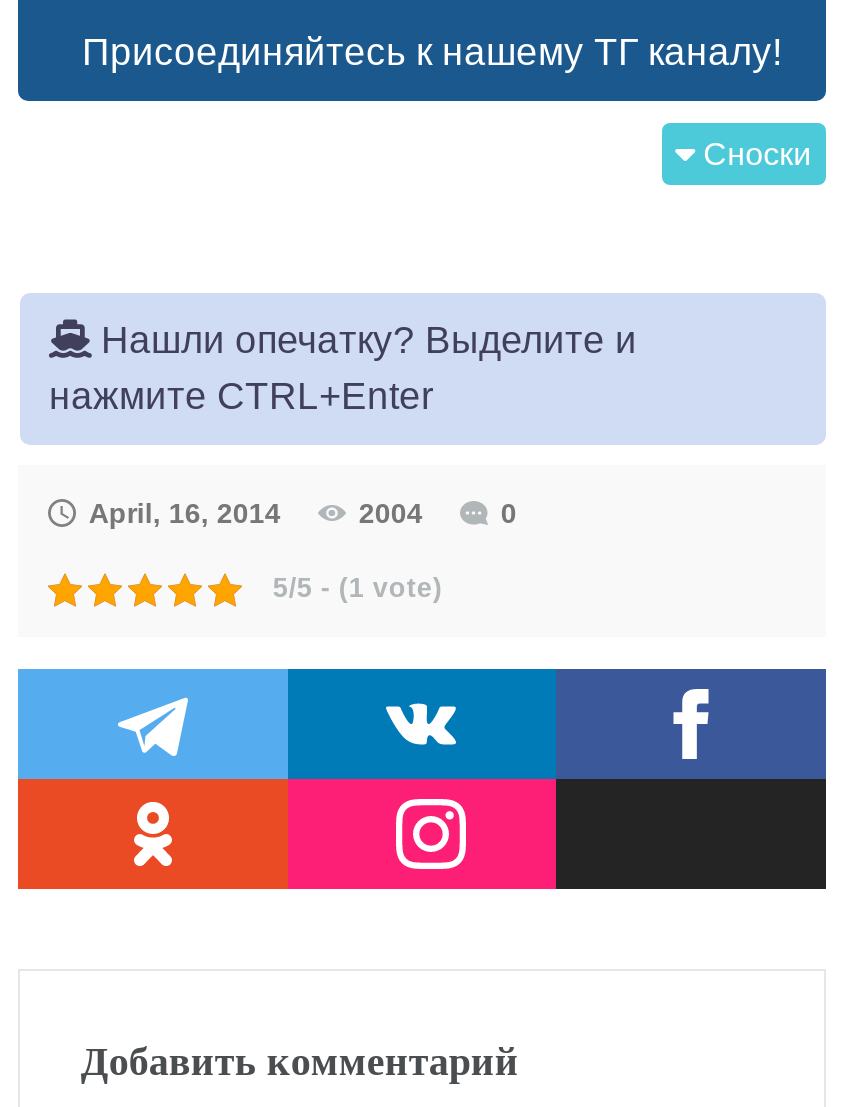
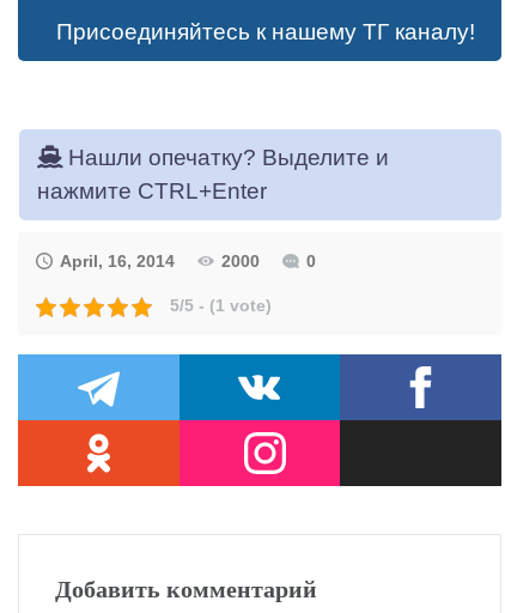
- Сноски

- 2004
+ 2000
